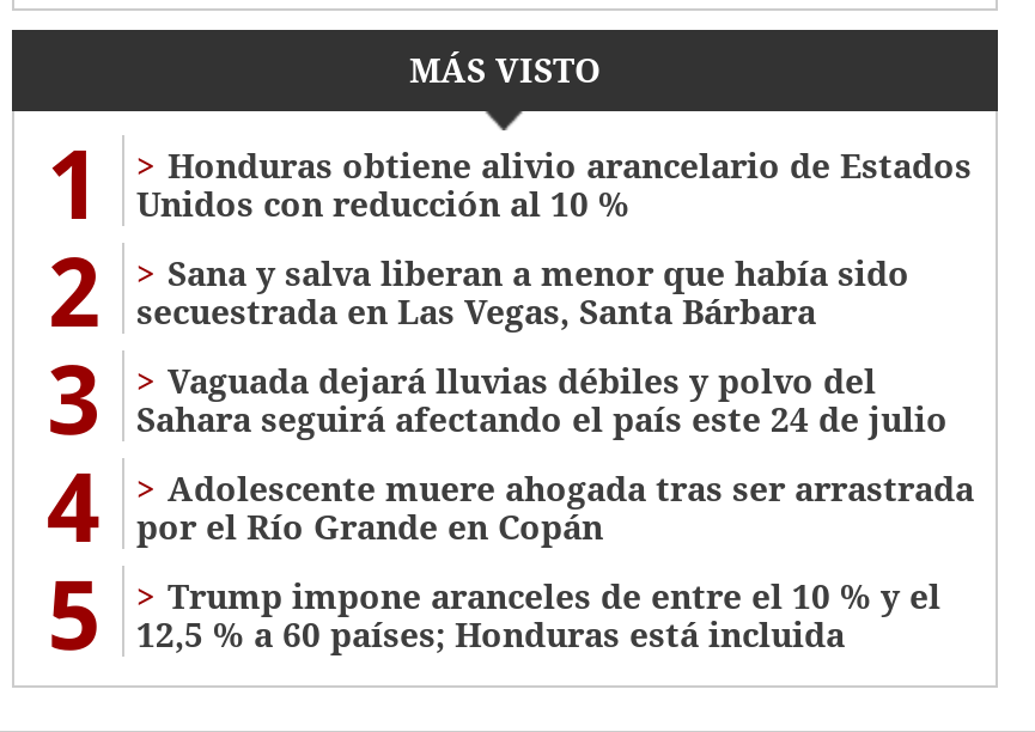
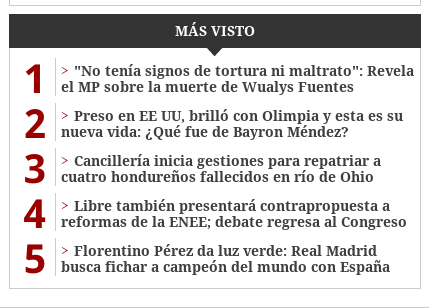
- Honduras obtiene alivio arancelario de Estados
- Unidos con reducción al 10 %
+ "No tenía signos de tortura ni maltrato": Revela
+ el MP sobre la muerte de Wualys Fuentes

- Sana y salva liberan a menor que había sido
- secuestrada en Las Vegas, Santa Bárbara
+ Preso en EE UU, brilló con Olimpia y esta es su
+ nueva vida: ¿Qué fue de Bayron Méndez?

- Vaguada dejará lluvias débiles y polvo del
- Sahara seguirá afectando el país este 24 de julio
+ Cancillería inicia gestiones para repatriar a
+ cuatro hondureños fallecidos en río de Ohio

- Adolescente muere ahogada tras ser arrastrada
- por el Río Grande en Copán
+ Libre también presentará contrapropuesta a
+ reformas de la ENEE; debate regresa al Congreso

- Trump impone aranceles de entre el 10 % y el
- 12,5 % a 60 países; Honduras está incluida
+ Florentino Pérez da luz verde: Real Madrid
+ busca fichar a campeón del mundo con España
